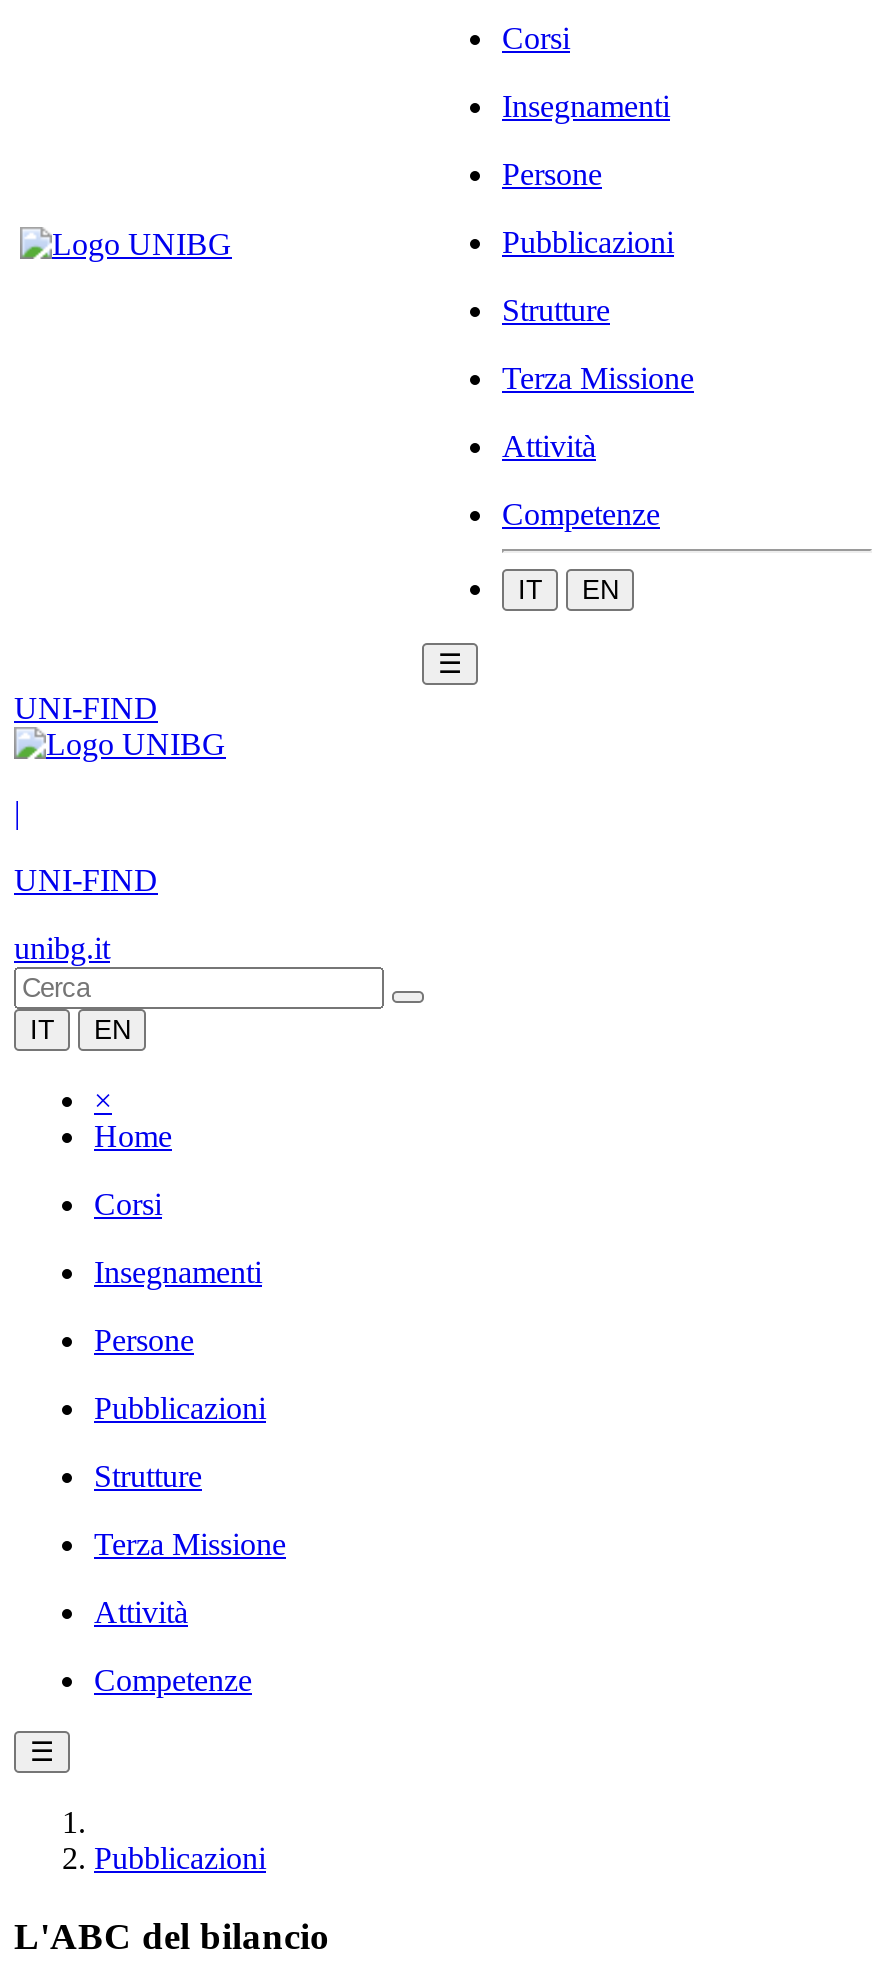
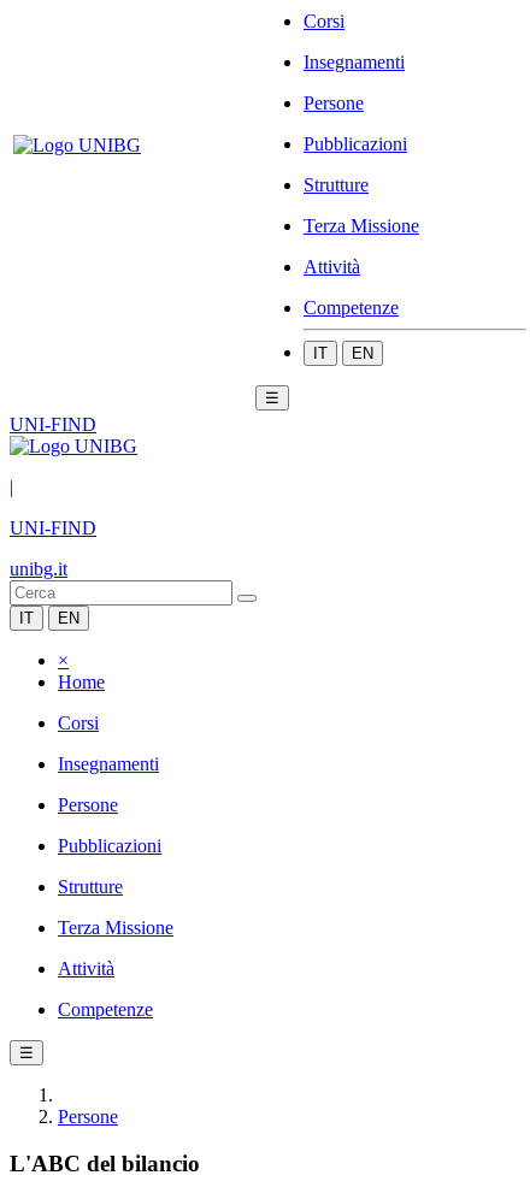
- Pubblicazioni
+ Persone
